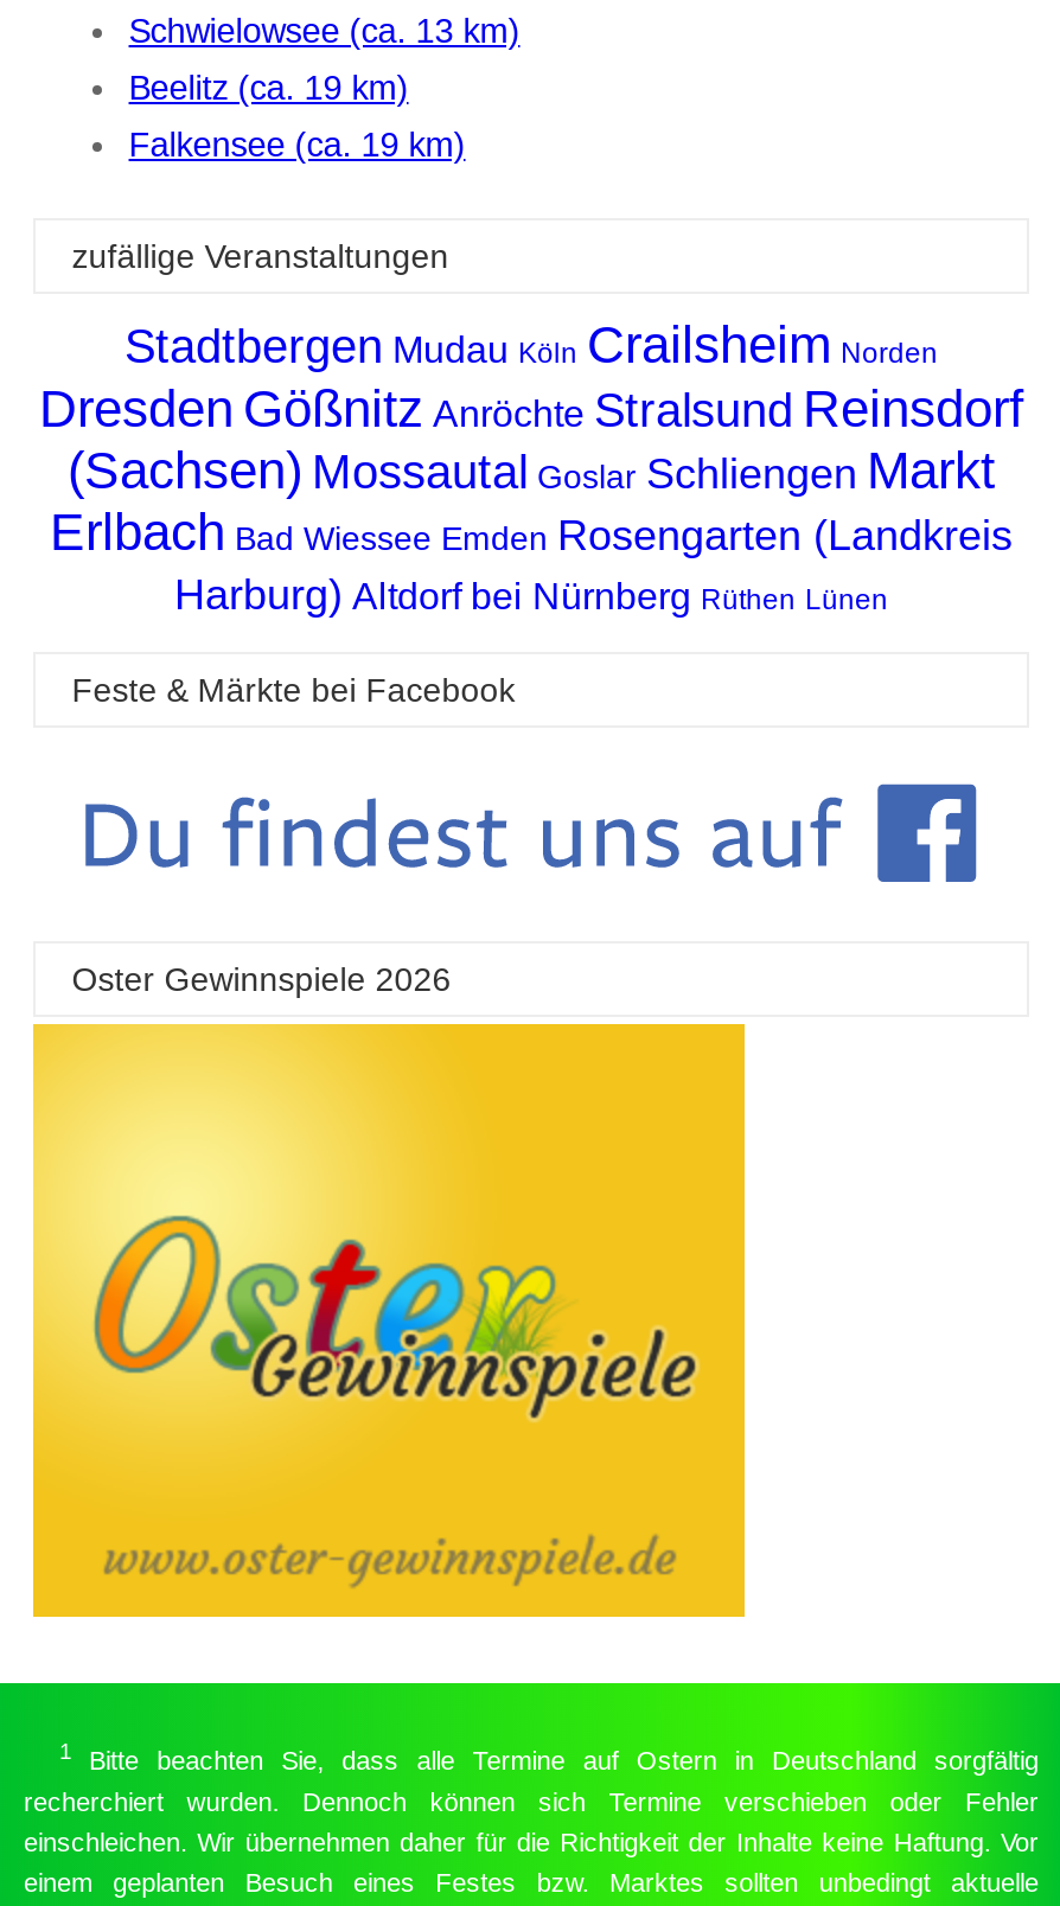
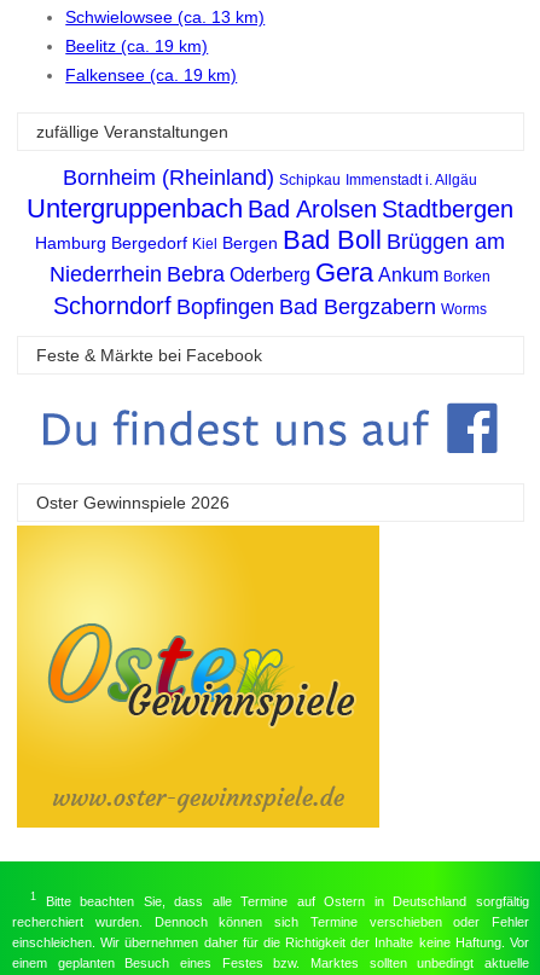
- Stadtbergen Mudau Köln Crailsheim Norden
- Dresden Gößnitz Anröchte Stralsund Reinsdorf
- (Sachsen) Mossautal Goslar Schliengen Markt
- Erlbach Bad Wiessee Emden Rosengarten (Landkreis
- Harburg) Altdorf bei Nürnberg Rüthen Lünen
+ Bornheim (Rheinland) Schipkau Immenstadt i. Allgäu
+ Untergruppenbach Bad Arolsen Stadtbergen
+ Hamburg Bergedorf Kiel Bergen Bad Boll Brüggen am
+ Niederrhein Bebra Oderberg Gera Ankum Borken
+ Schorndorf Bopfingen Bad Bergzabern Worms
